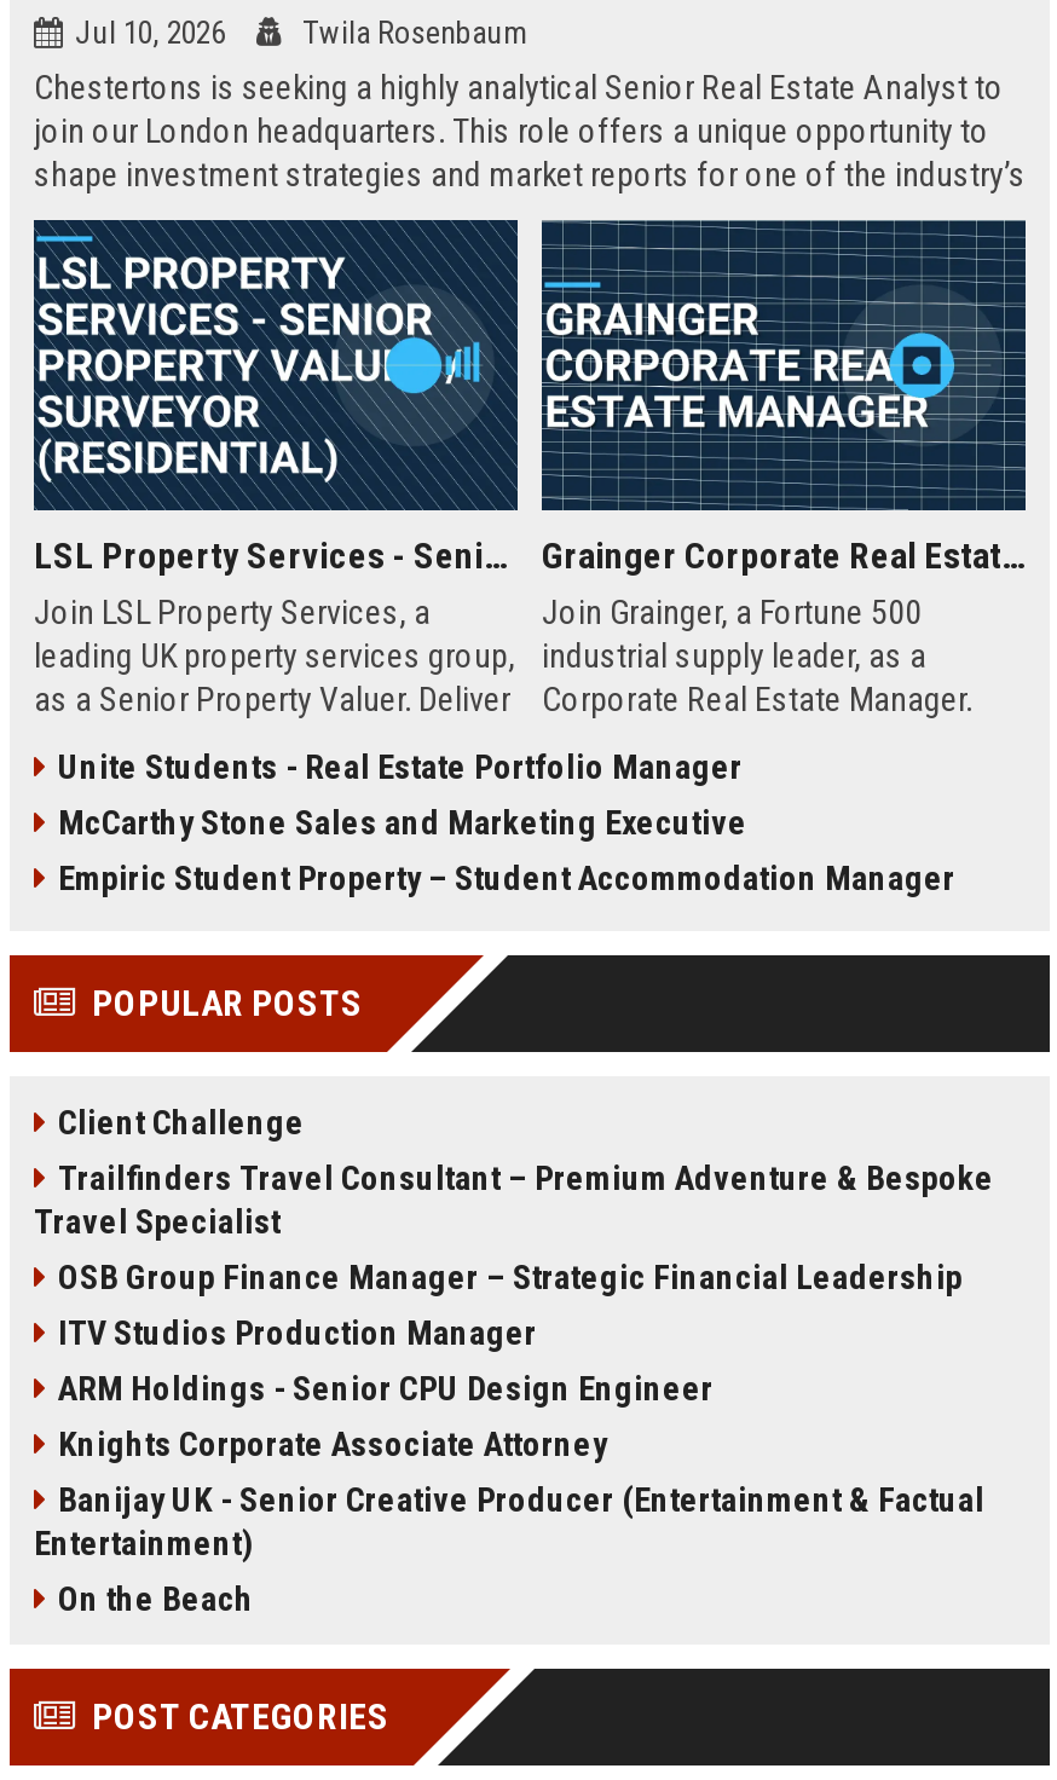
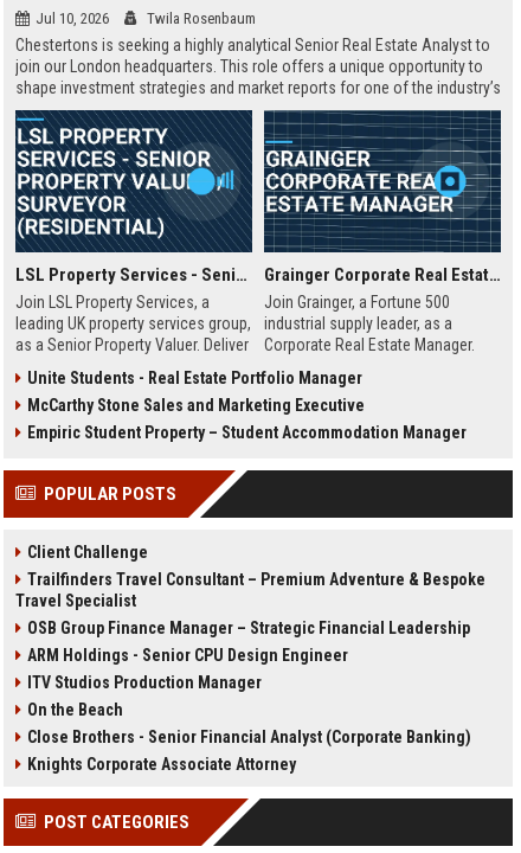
moved down: ITV Studios Production Manager

moved down: Knights Corporate Associate Attorney

- Banijay UK - Senior Creative Producer (Entertainment & Factual
- Entertainment)

moved up: On the Beach

+ Close Brothers - Senior Financial Analyst (Corporate Banking)
